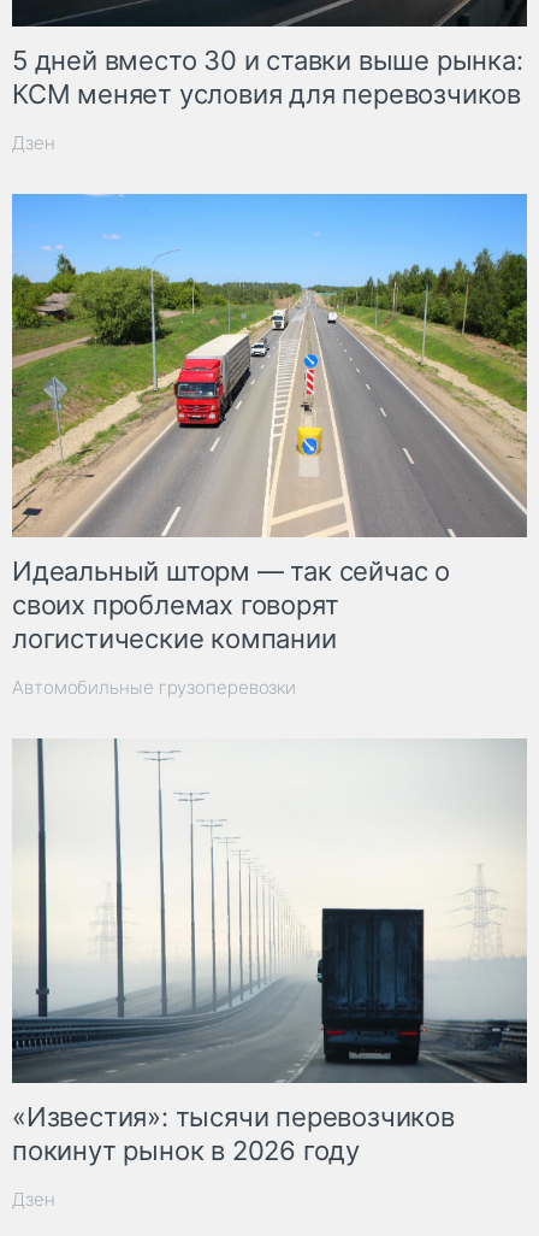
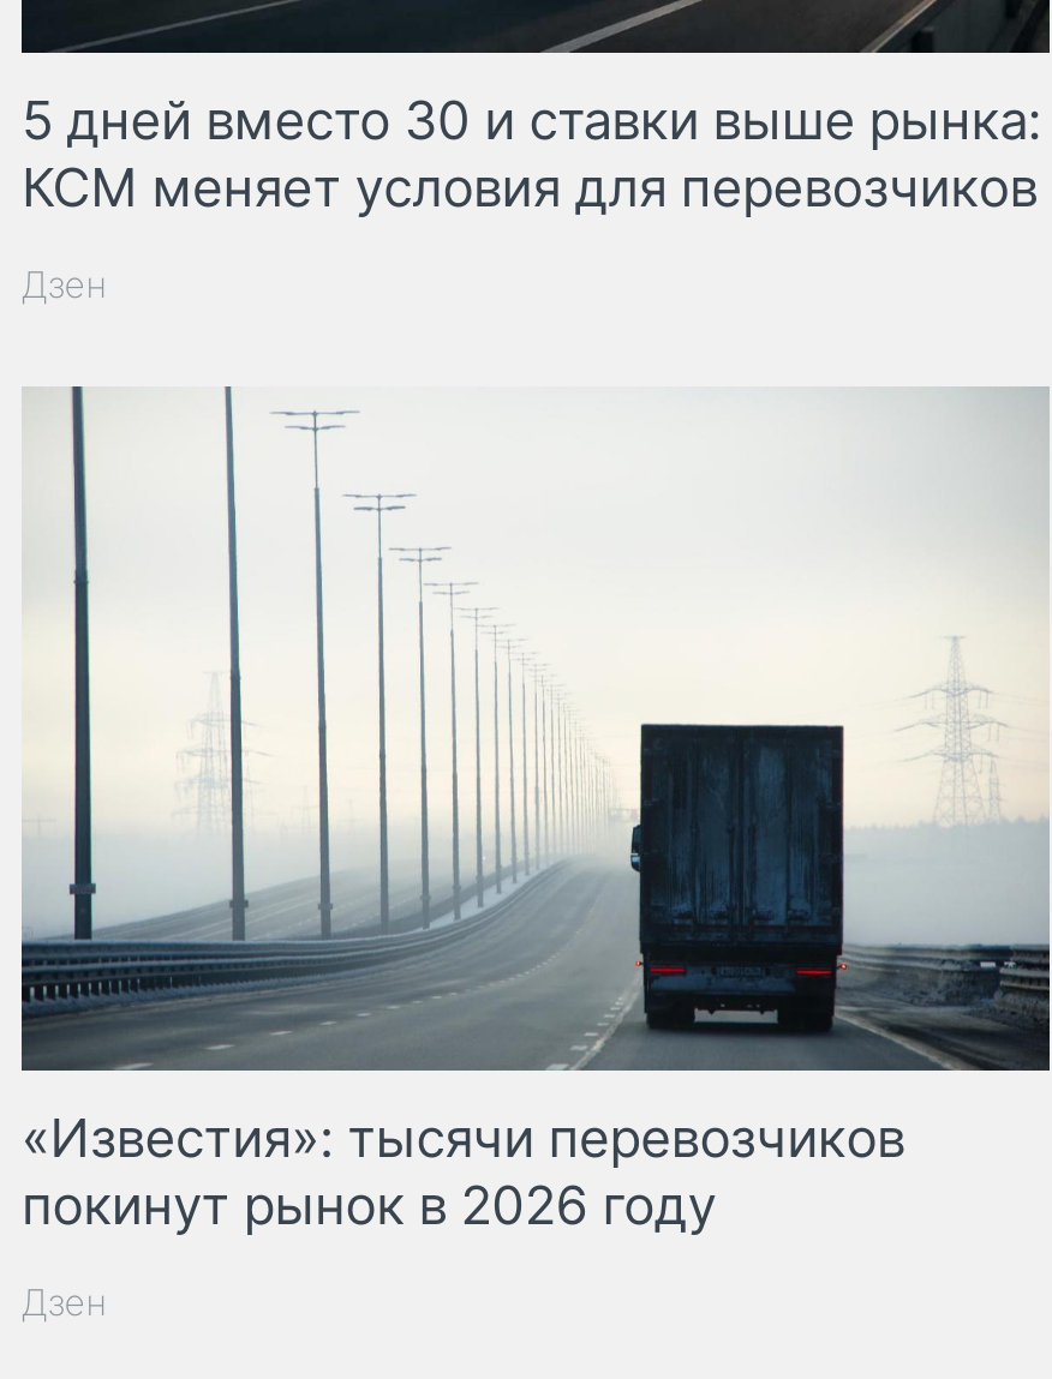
- [image]
- Идеальный шторм — так сейчас о
- своих проблемах говорят
- логистические компании
- Автомобильные грузоперевозки
